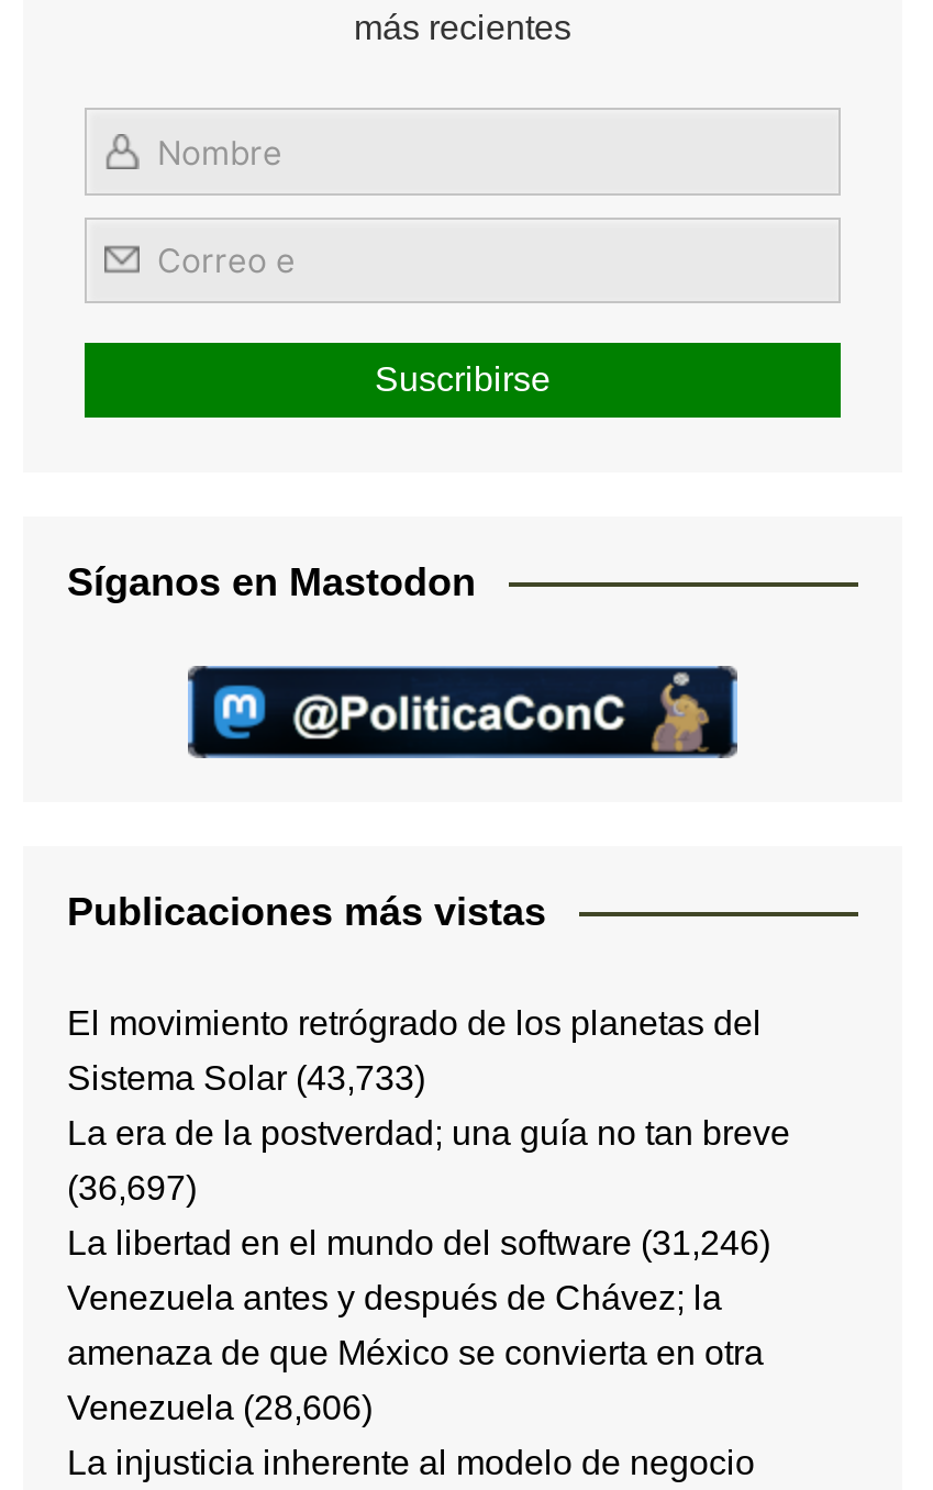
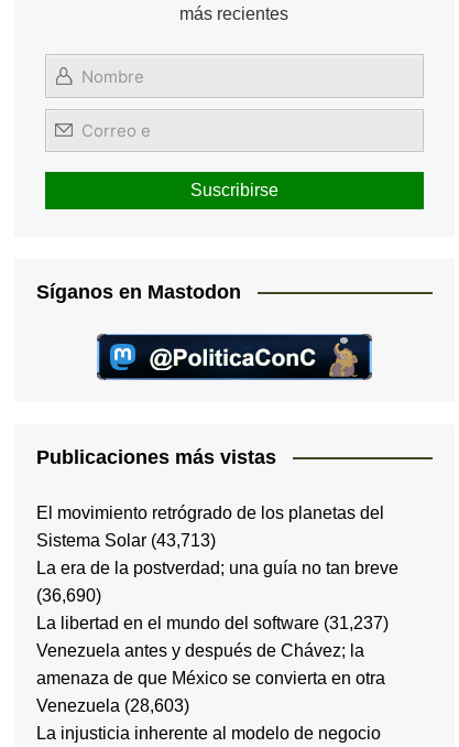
- Sistema Solar (43,733)
+ Sistema Solar (43,713)

- (36,697)
+ (36,690)

- La libertad en el mundo del software (31,246)
+ La libertad en el mundo del software (31,237)

- Venezuela (28,606)
+ Venezuela (28,603)
